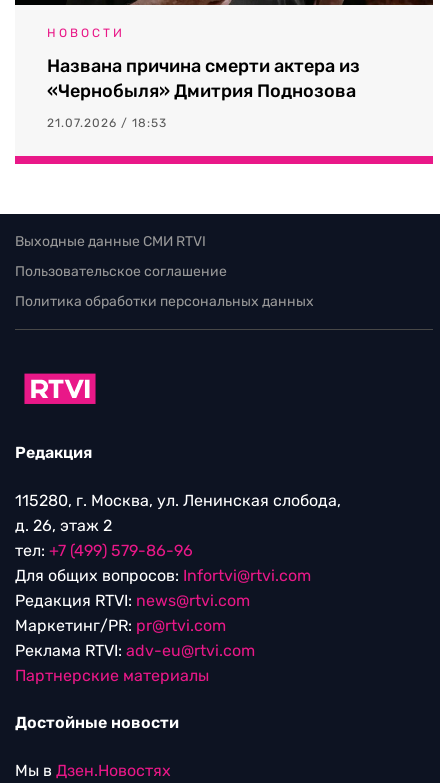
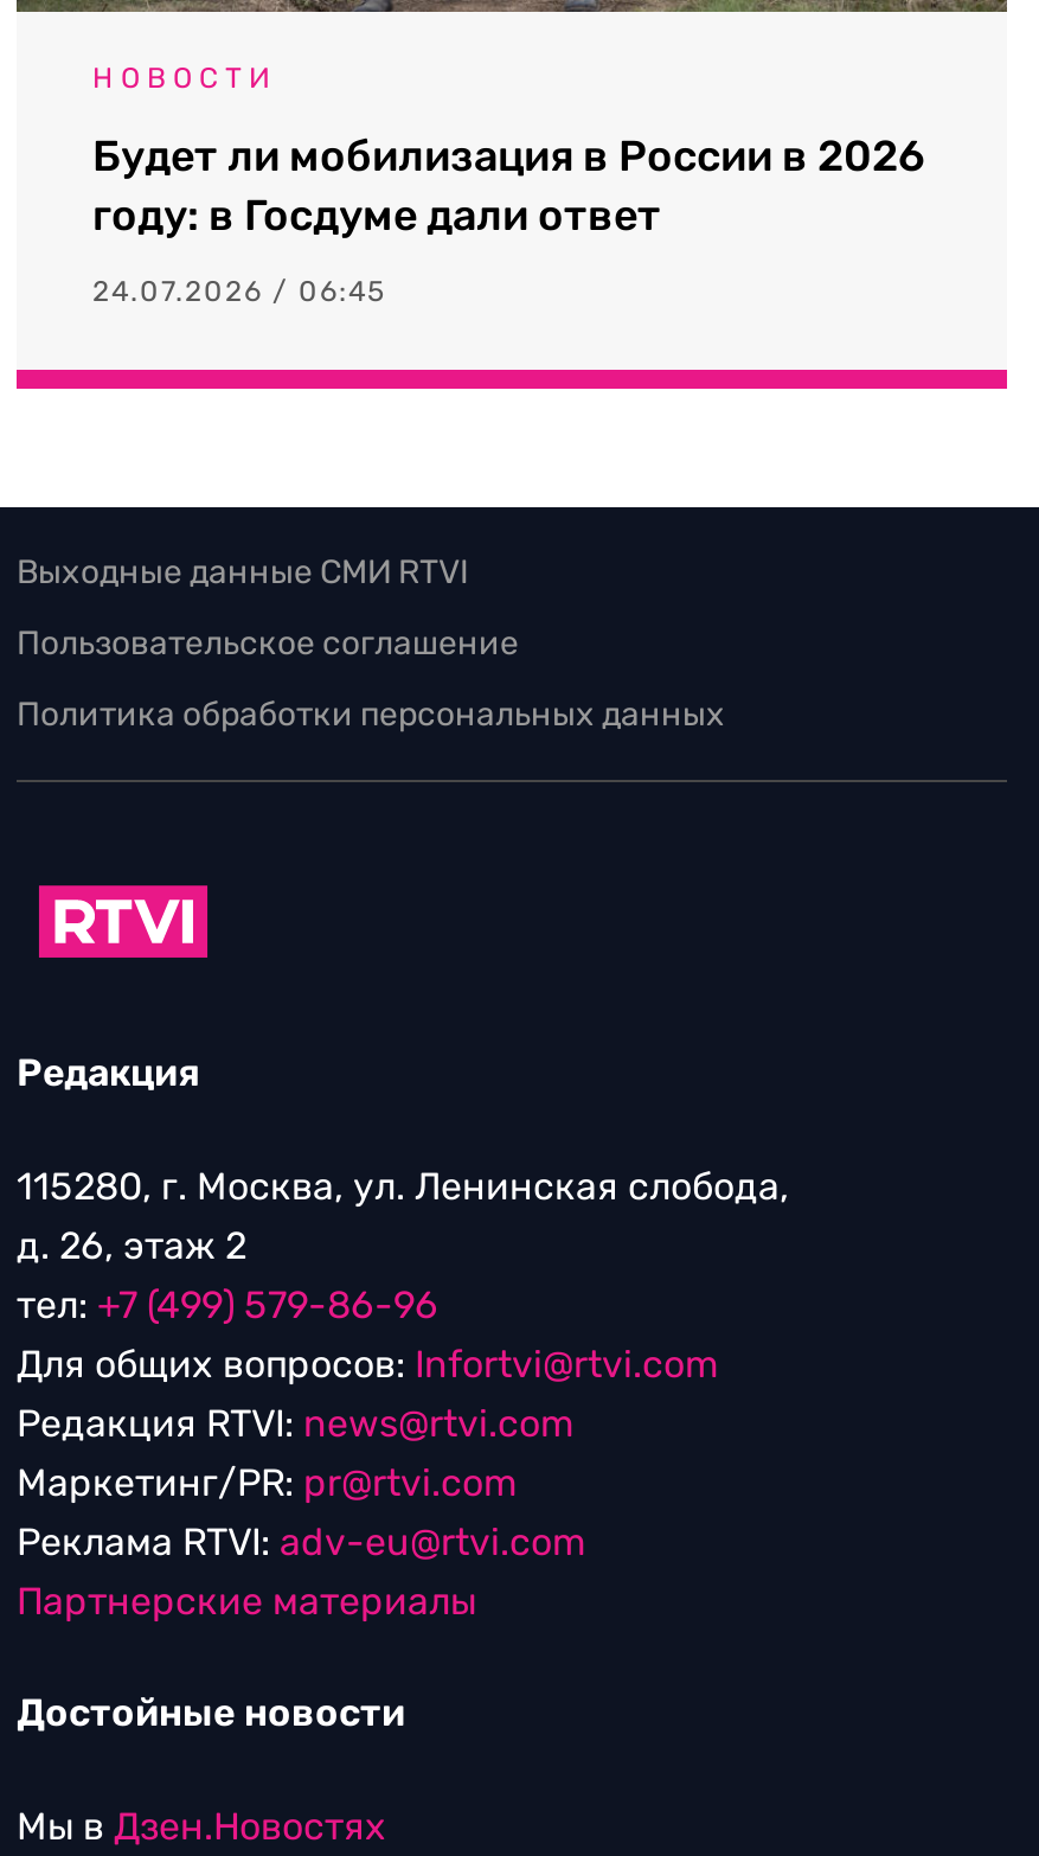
- Названа причина смерти актера из
- «Чернобыля» Дмитрия Поднозова
+ Будет ли мобилизация в России в 2026
+ году: в Госдуме дали ответ

- 21.07.2026 / 18:53
+ 24.07.2026 / 06:45
